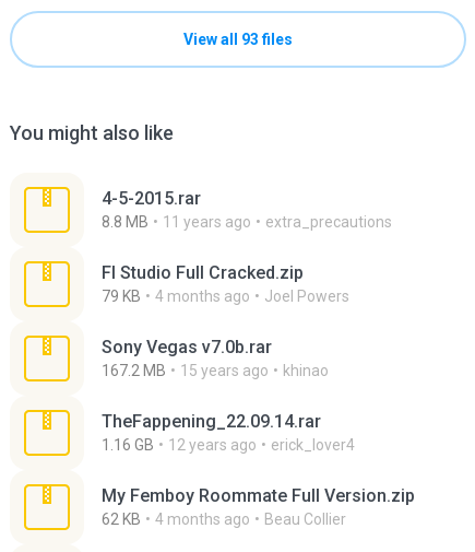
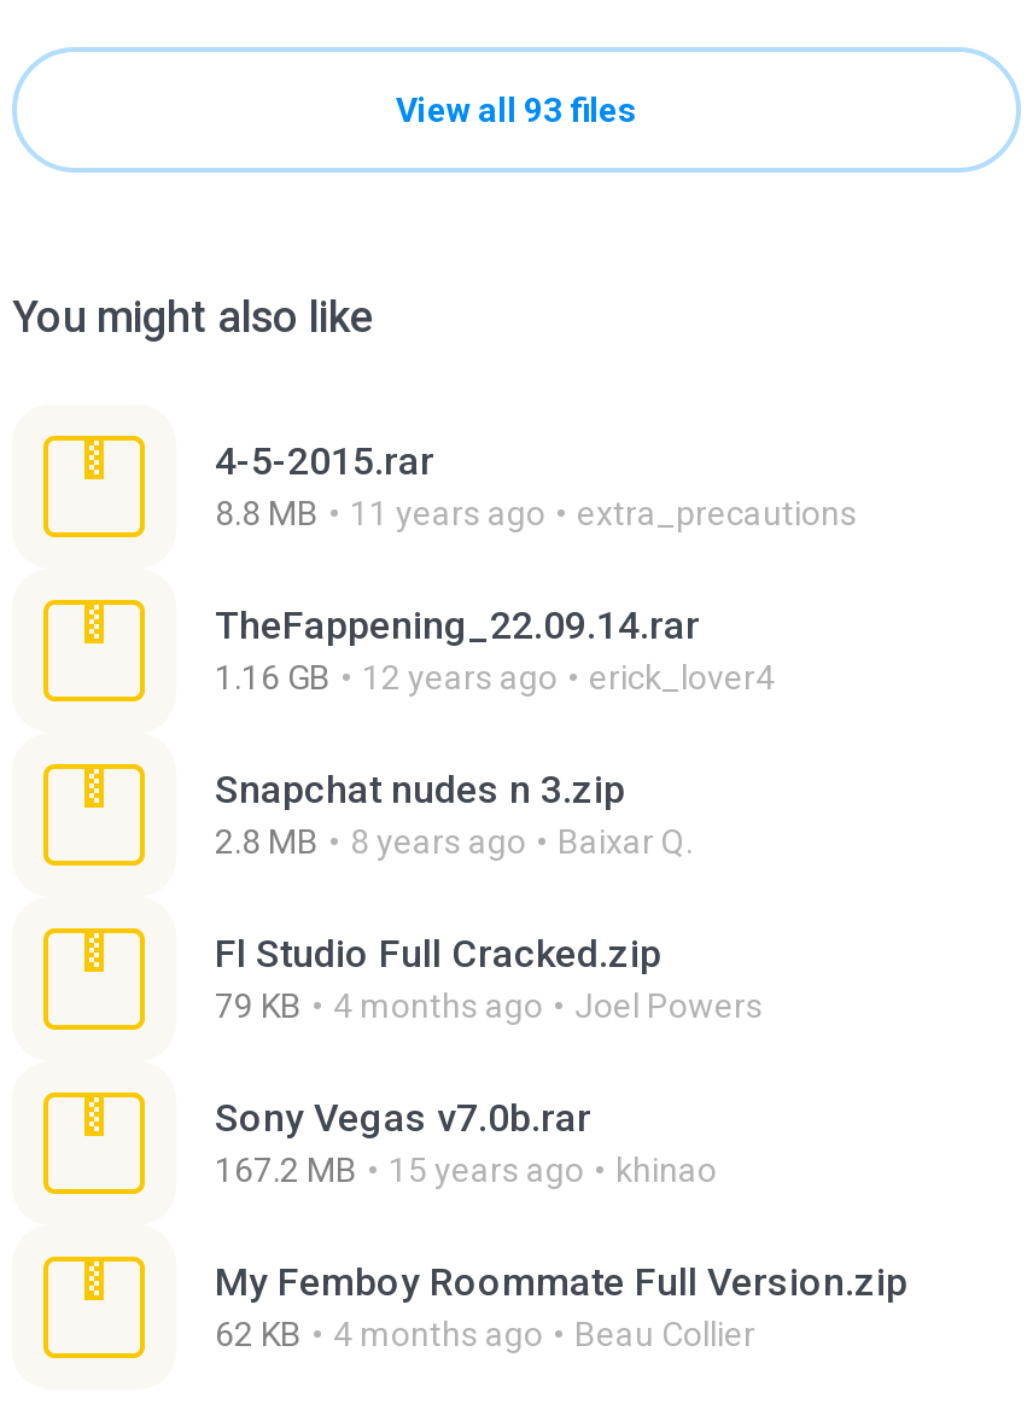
+ Snapchat nudes n 3.zip
+ 2.8 MB
+ 8 years ago
+ Baixar Q.

moved down: Fl Studio Full Cracked.zip | 79 KB | 4 months ago | Joel Powers | Sony Vegas v7.0b.rar | 167.2 MB | 15 years ago | khinao

moved up: TheFappening_22.09.14.rar | 1.16 GB | 12 years ago | erick_lover4
